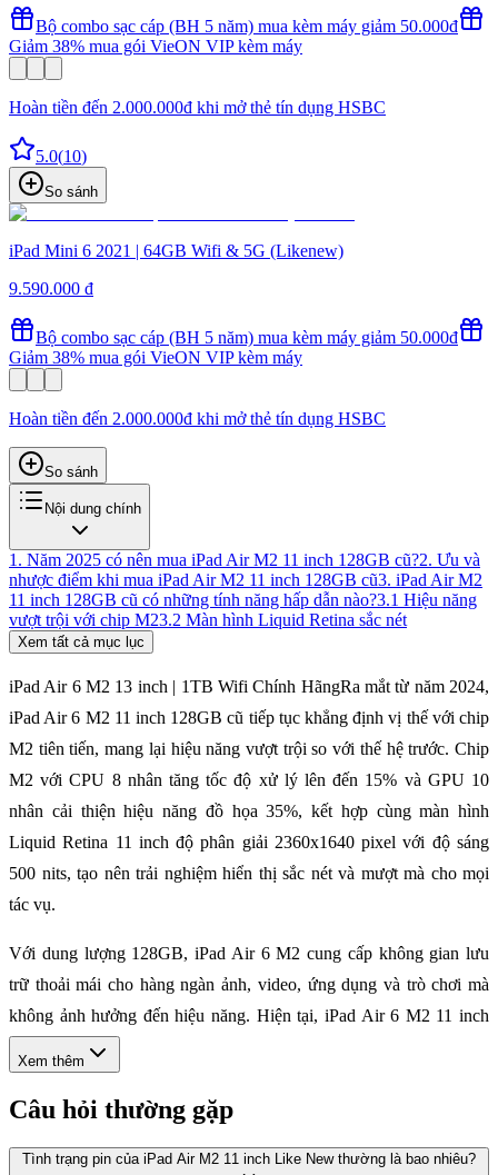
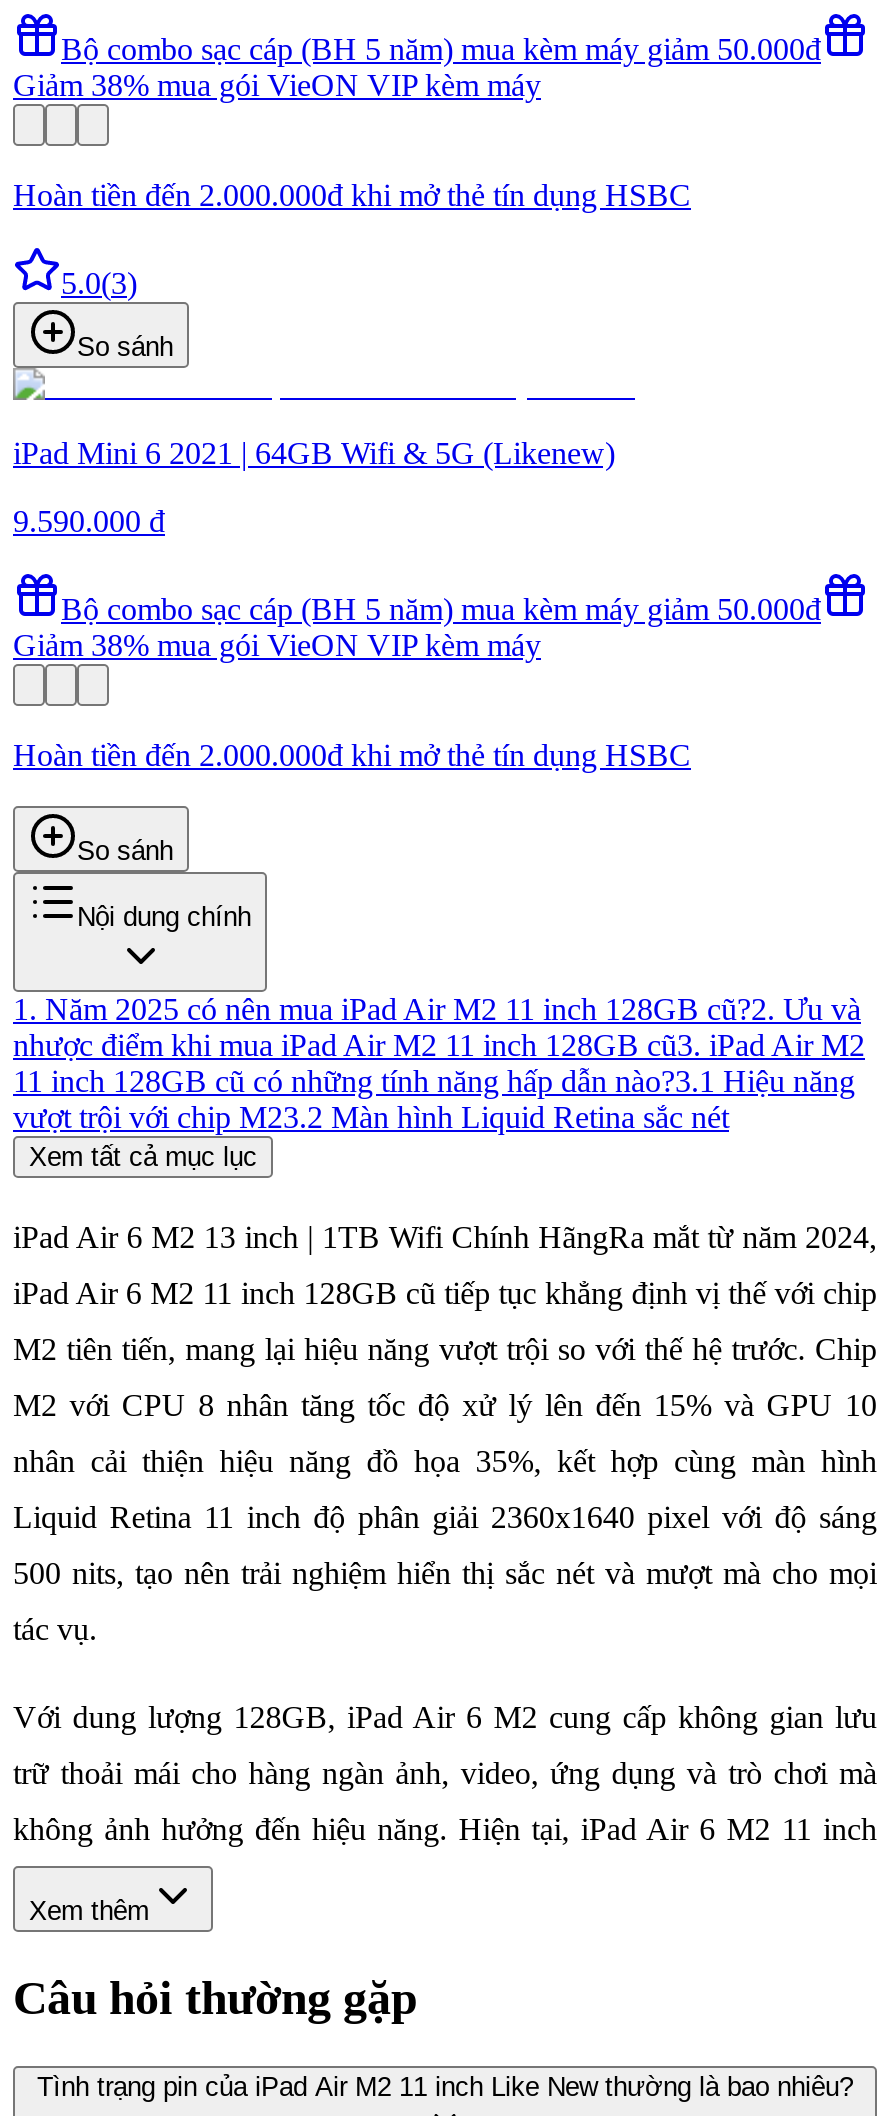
- 5.0(10)
+ 5.0(3)
